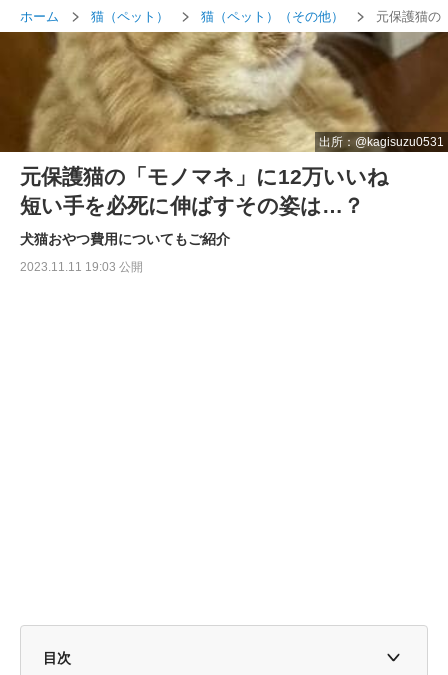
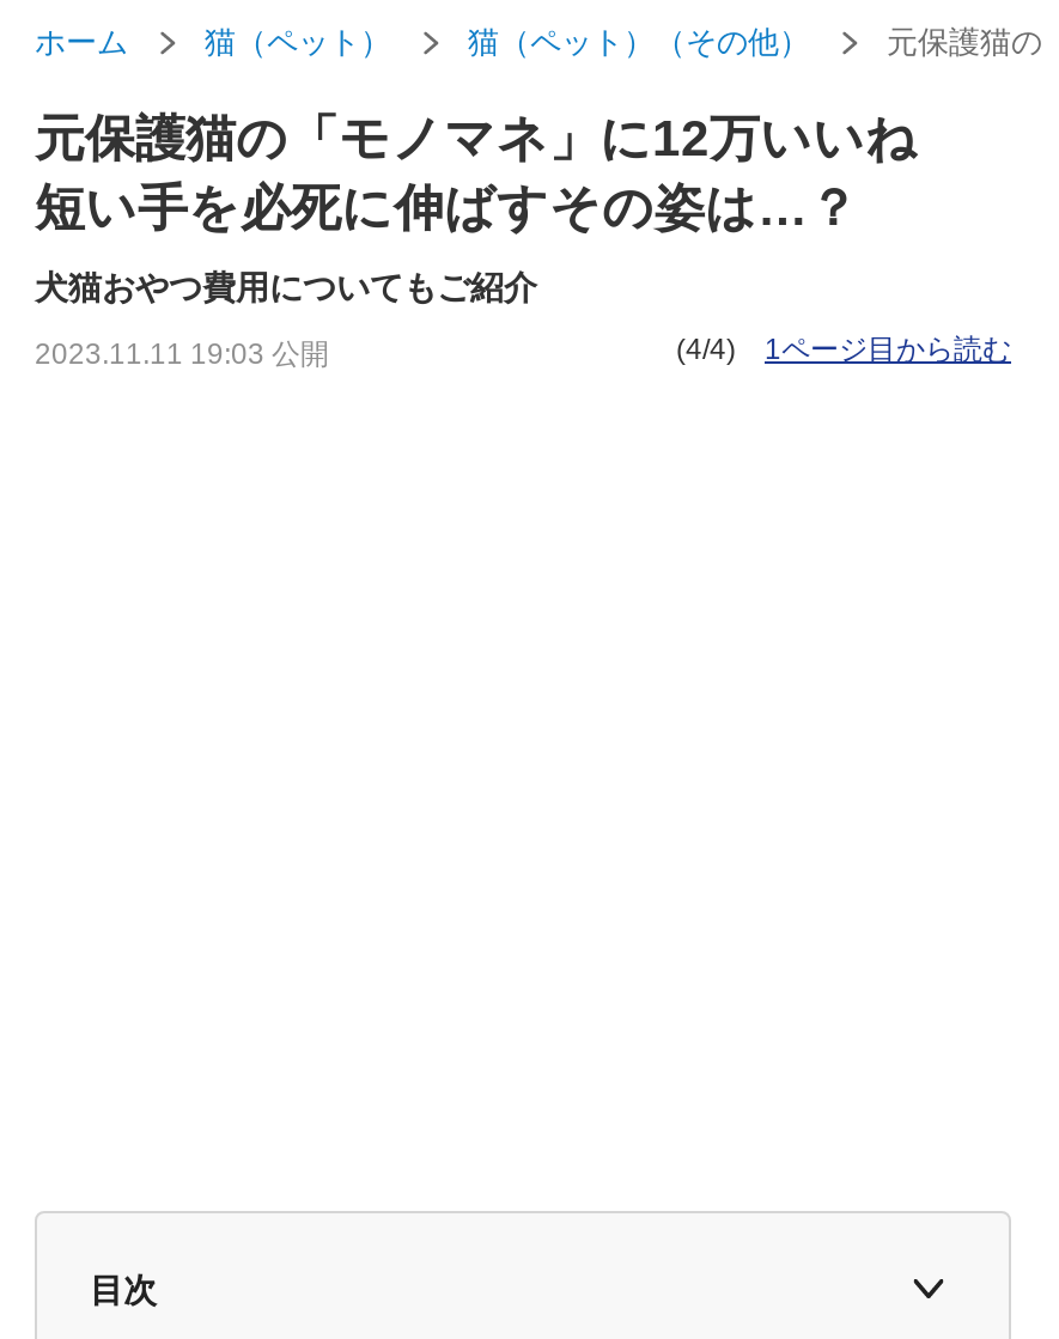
- [image]
- 出所：@kagisuzu0531

+ (4/4)
+ 1ページ目から読む
